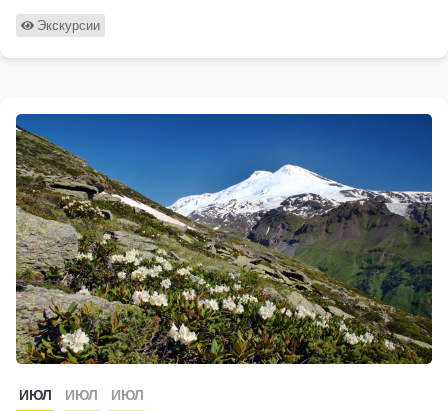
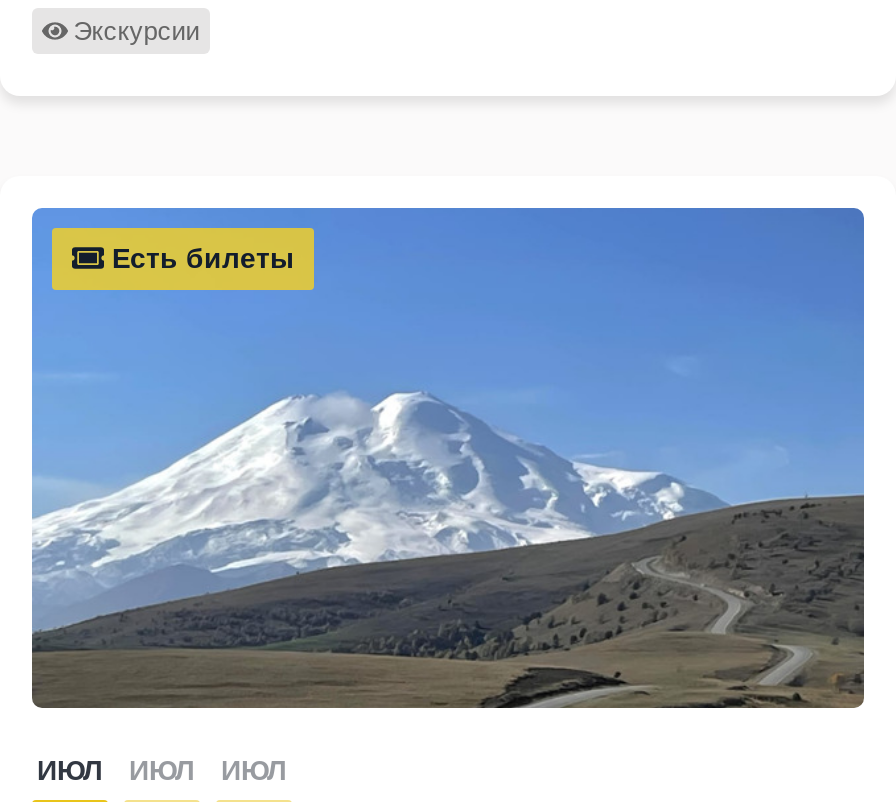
+ Есть билеты

- [image]
+ [image]
